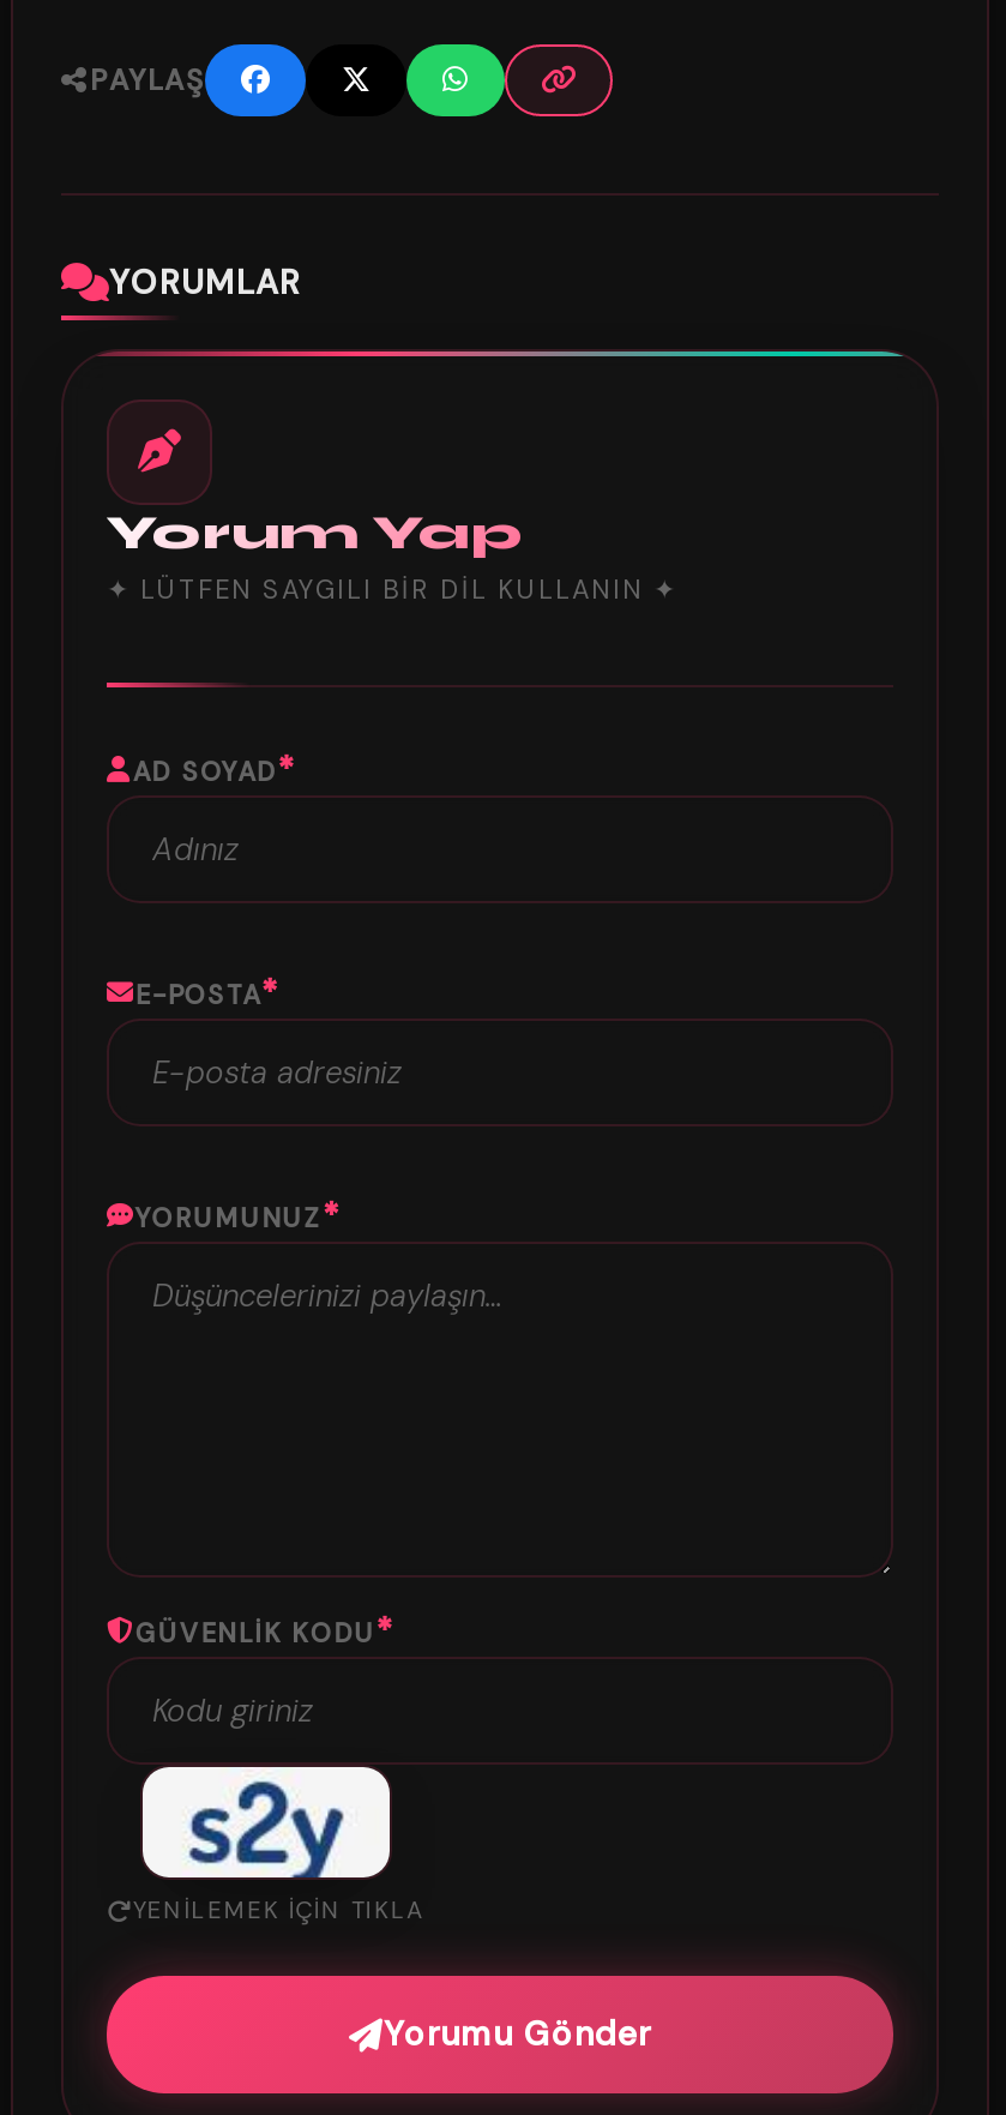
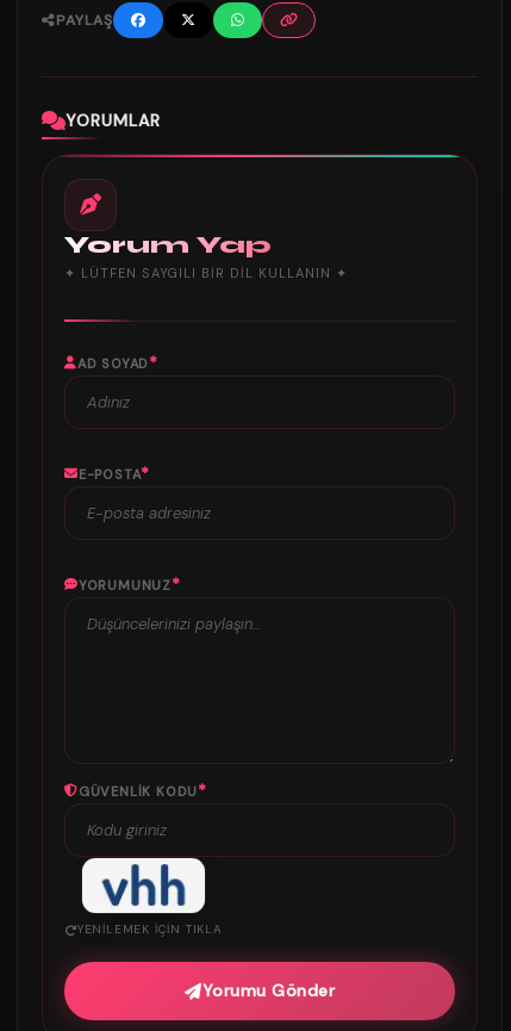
- [image]
+ [image]
